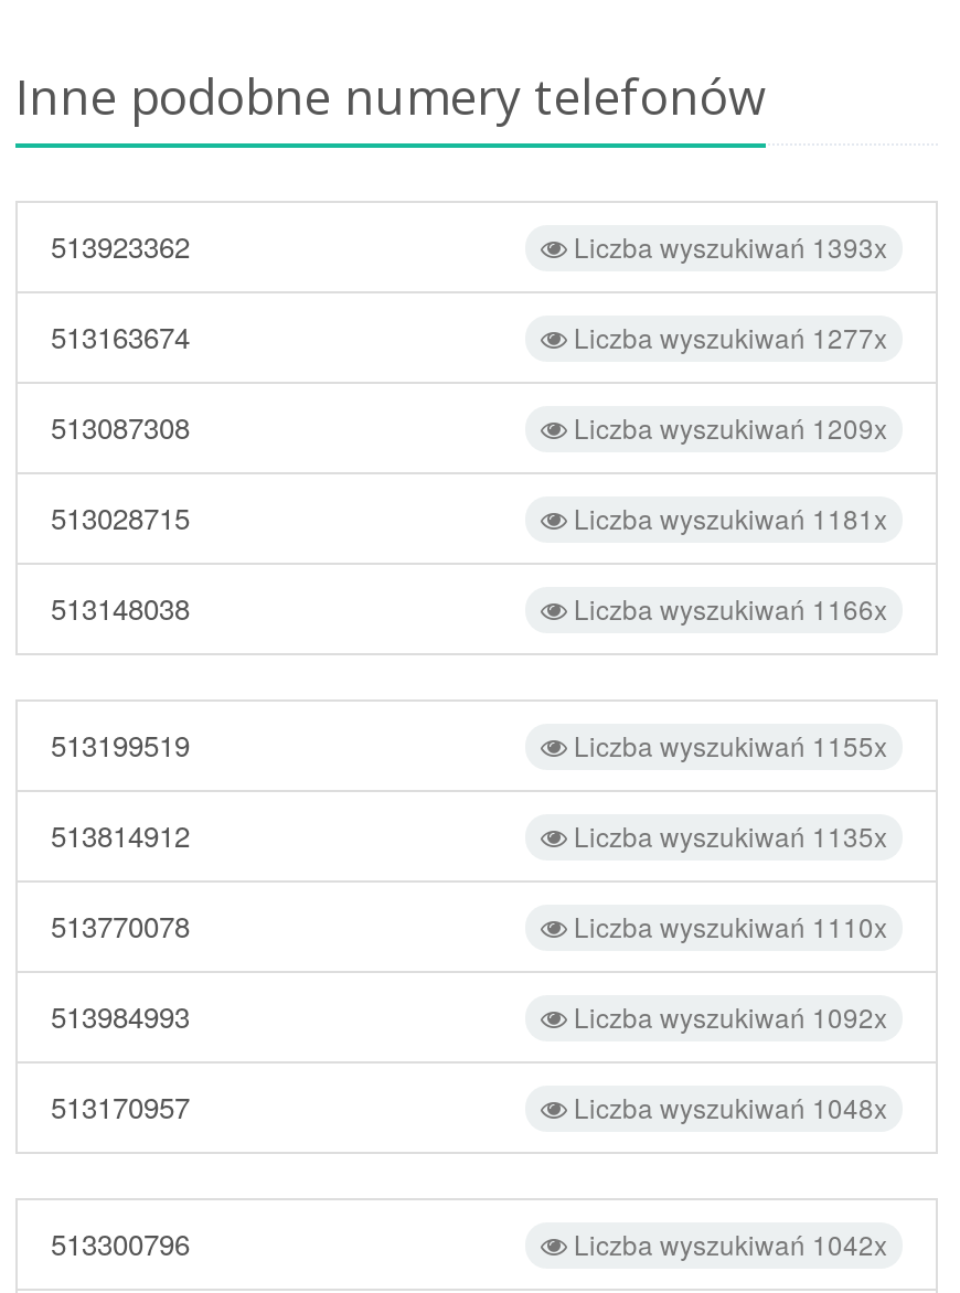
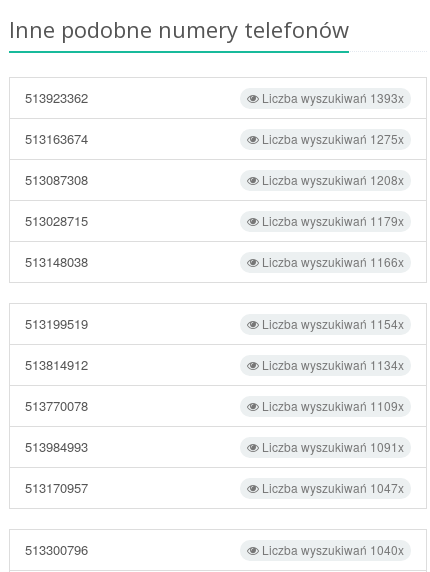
- Liczba wyszukiwań 1277x
+ Liczba wyszukiwań 1275x

- Liczba wyszukiwań 1209x
+ Liczba wyszukiwań 1208x

- Liczba wyszukiwań 1181x
+ Liczba wyszukiwań 1179x

- Liczba wyszukiwań 1155x
+ Liczba wyszukiwań 1154x

- Liczba wyszukiwań 1135x
+ Liczba wyszukiwań 1134x

- Liczba wyszukiwań 1110x
+ Liczba wyszukiwań 1109x

- Liczba wyszukiwań 1092x
+ Liczba wyszukiwań 1091x

- Liczba wyszukiwań 1048x
+ Liczba wyszukiwań 1047x

- Liczba wyszukiwań 1042x
+ Liczba wyszukiwań 1040x
